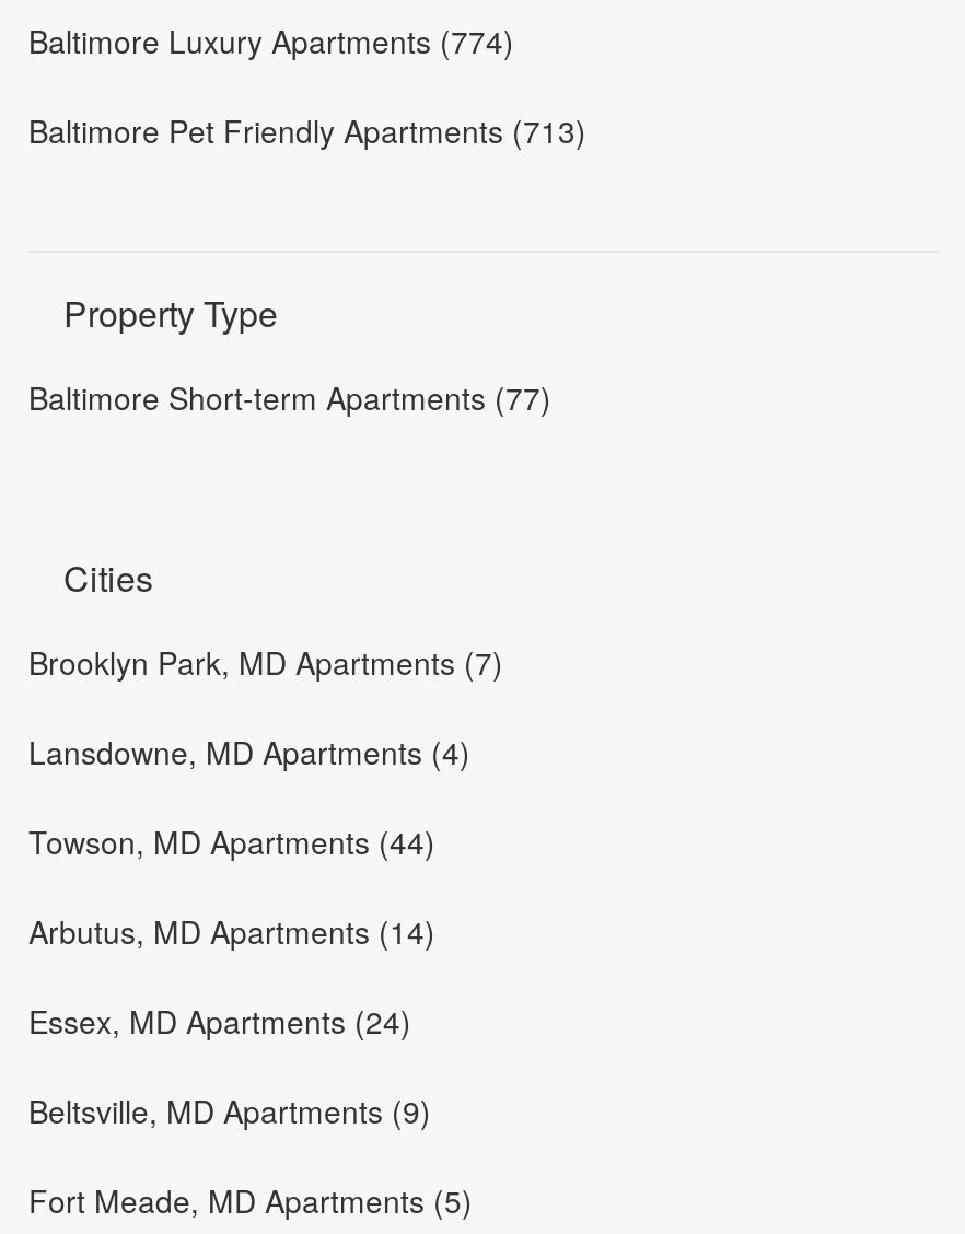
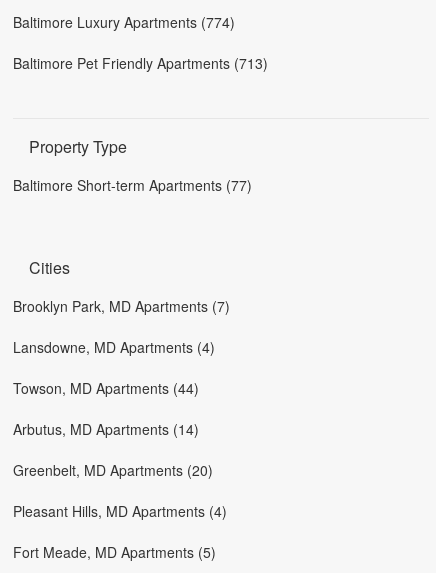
- Essex, MD Apartments (24)
+ Greenbelt, MD Apartments (20)

- Beltsville, MD Apartments (9)
+ Pleasant Hills, MD Apartments (4)
